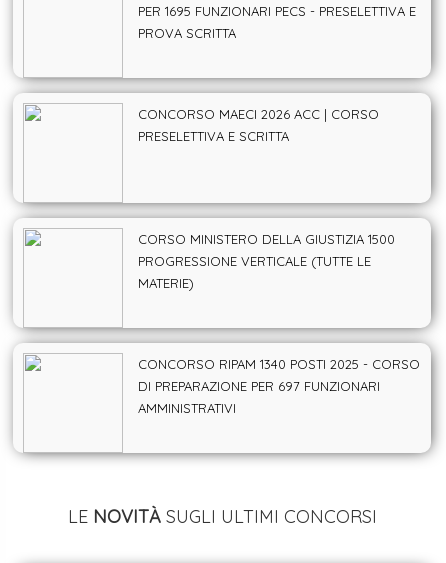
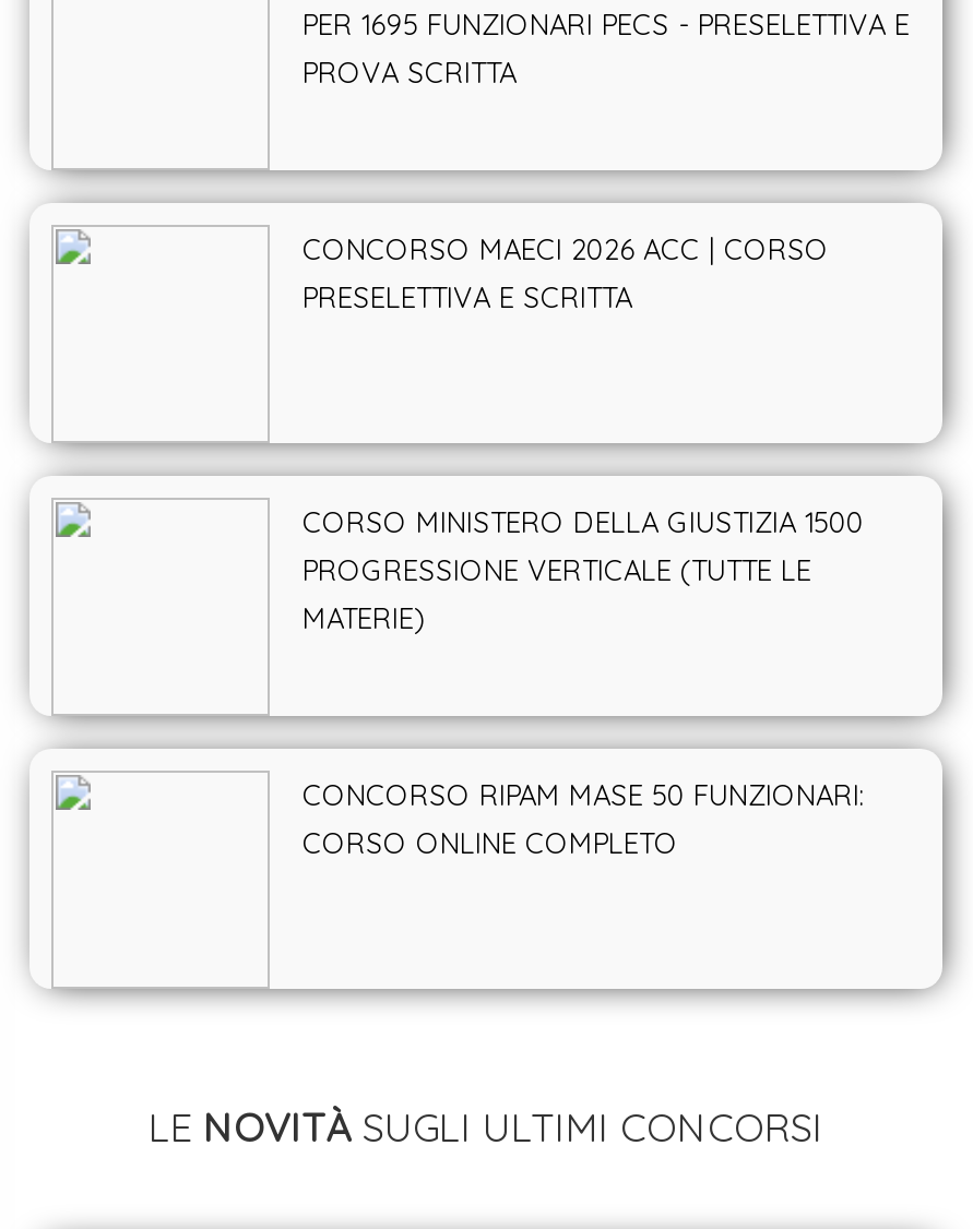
- CONCORSO RIPAM 1340 POSTI 2025 - CORSO
- DI PREPARAZIONE PER 697 FUNZIONARI
- AMMINISTRATIVI
+ CONCORSO RIPAM MASE 50 FUNZIONARI:
+ CORSO ONLINE COMPLETO
